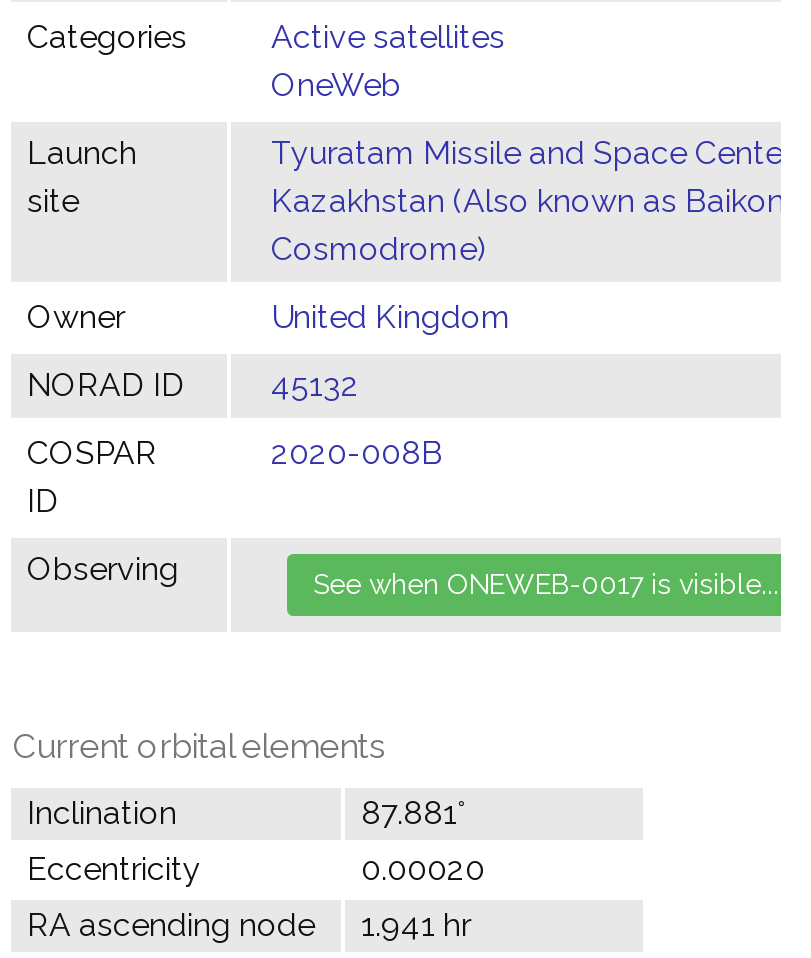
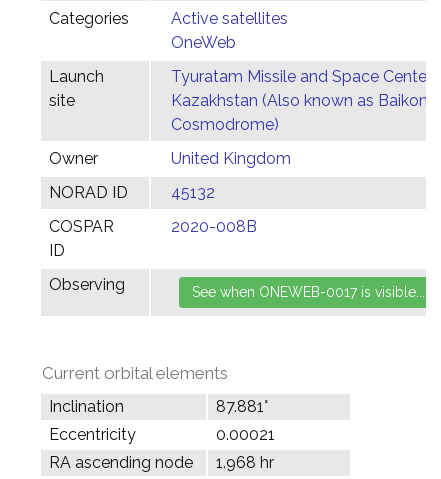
- 0.00020
+ 0.00021

- RA ascending node 1.941 hr
+ RA ascending node 1.968 hr
